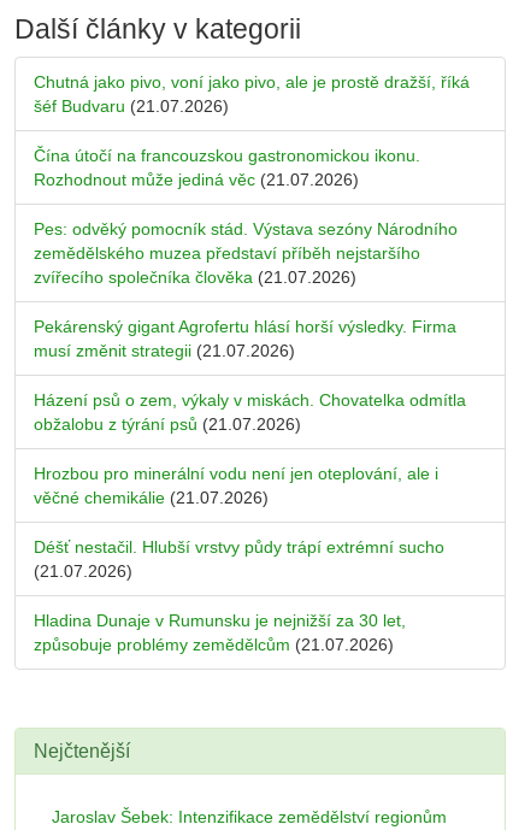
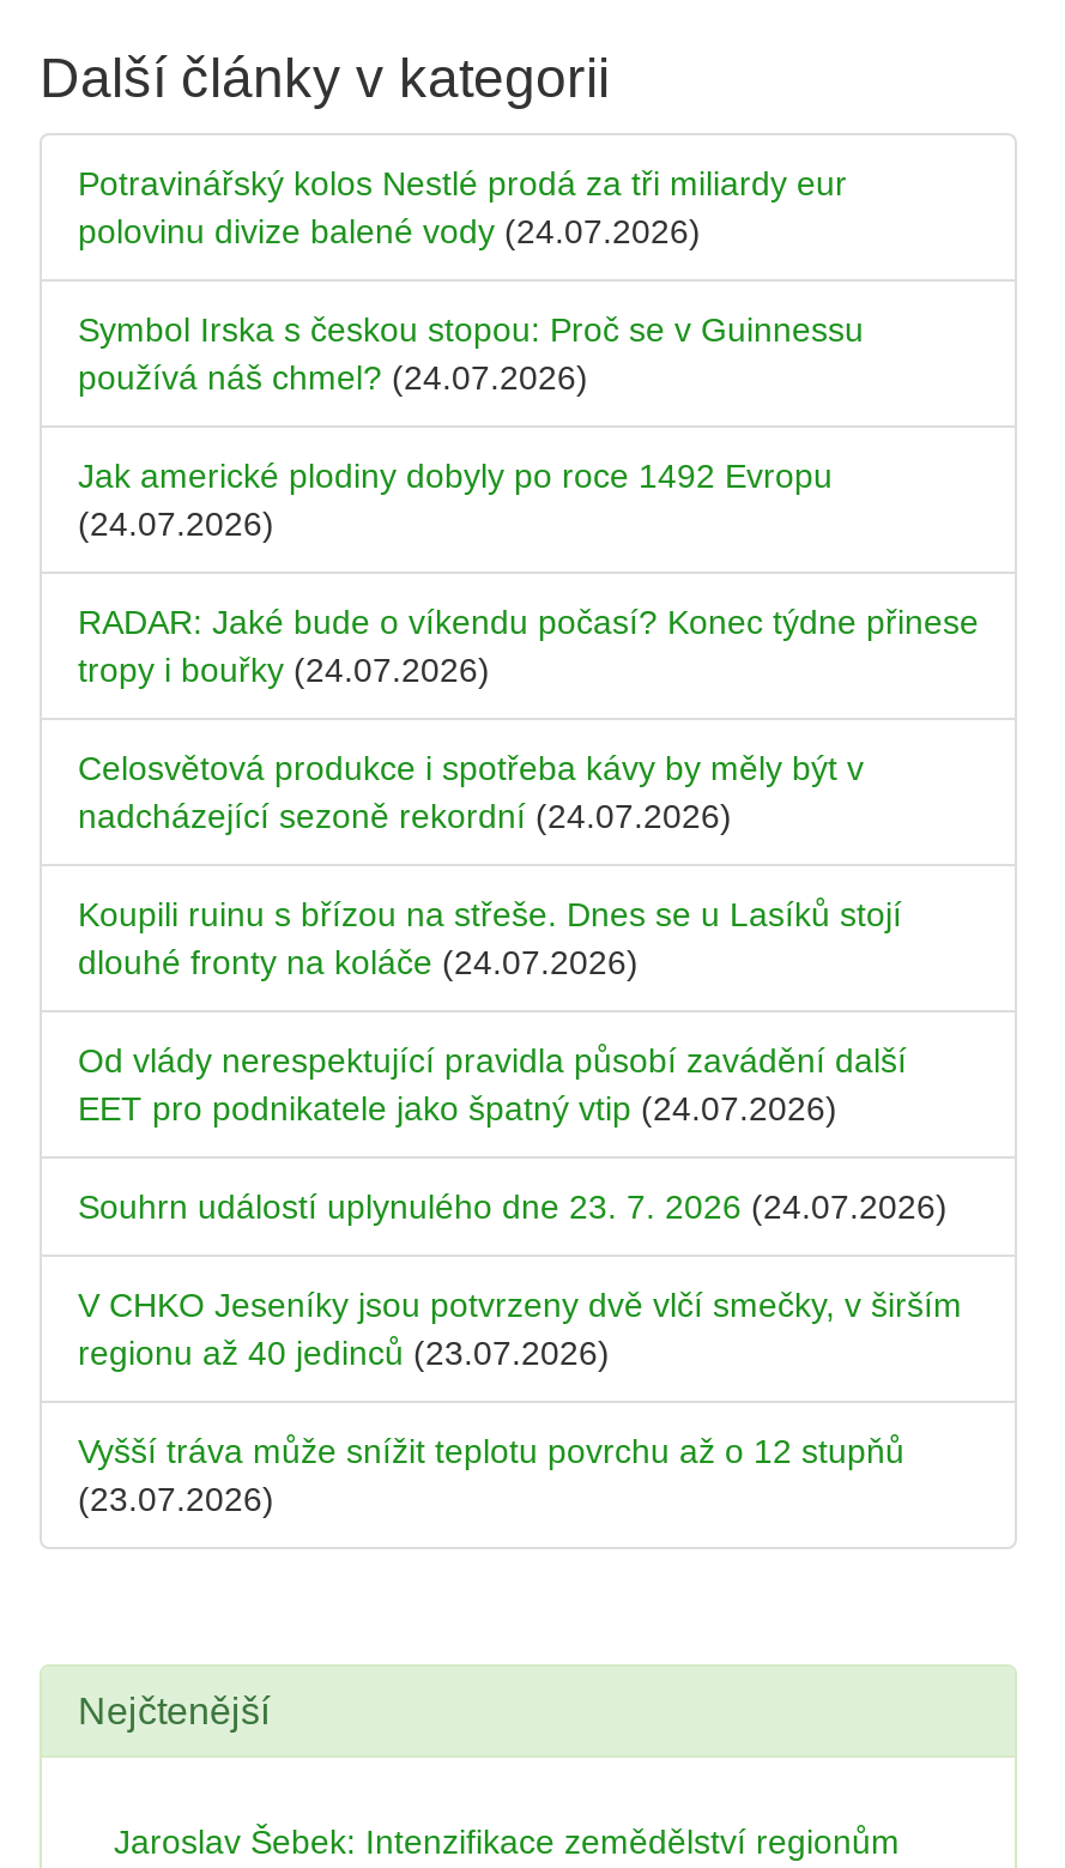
- Chutná jako pivo, voní jako pivo, ale je prostě dražší, říká
- šéf Budvaru (21.07.2026)
- Čína útočí na francouzskou gastronomickou ikonu.
- Rozhodnout může jediná věc (21.07.2026)
- Pes: odvěký pomocník stád. Výstava sezóny Národního
- zemědělského muzea představí příběh nejstaršího
- zvířecího společníka člověka (21.07.2026)
- Pekárenský gigant Agrofertu hlásí horší výsledky. Firma
- musí změnit strategii (21.07.2026)
- Házení psů o zem, výkaly v miskách. Chovatelka odmítla
- obžalobu z týrání psů (21.07.2026)
- Hrozbou pro minerální vodu není jen oteplování, ale i
- věčné chemikálie (21.07.2026)
- Déšť nestačil. Hlubší vrstvy půdy trápí extrémní sucho
- (21.07.2026)
- Hladina Dunaje v Rumunsku je nejnižší za 30 let,
- způsobuje problémy zemědělcům (21.07.2026)
+ Potravinářský kolos Nestlé prodá za tři miliardy eur
+ polovinu divize balené vody (24.07.2026)
+ Symbol Irska s českou stopou: Proč se v Guinnessu
+ používá náš chmel? (24.07.2026)
+ Jak americké plodiny dobyly po roce 1492 Evropu
+ (24.07.2026)
+ RADAR: Jaké bude o víkendu počasí? Konec týdne přinese
+ tropy i bouřky (24.07.2026)
+ Celosvětová produkce i spotřeba kávy by měly být v
+ nadcházející sezoně rekordní (24.07.2026)
+ Koupili ruinu s břízou na střeše. Dnes se u Lasíků stojí
+ dlouhé fronty na koláče (24.07.2026)
+ Od vlády nerespektující pravidla působí zavádění další
+ EET pro podnikatele jako špatný vtip (24.07.2026)
+ Souhrn událostí uplynulého dne 23. 7. 2026 (24.07.2026)
+ V CHKO Jeseníky jsou potvrzeny dvě vlčí smečky, v širším
+ regionu až 40 jedinců (23.07.2026)
+ Vyšší tráva může snížit teplotu povrchu až o 12 stupňů
+ (23.07.2026)
